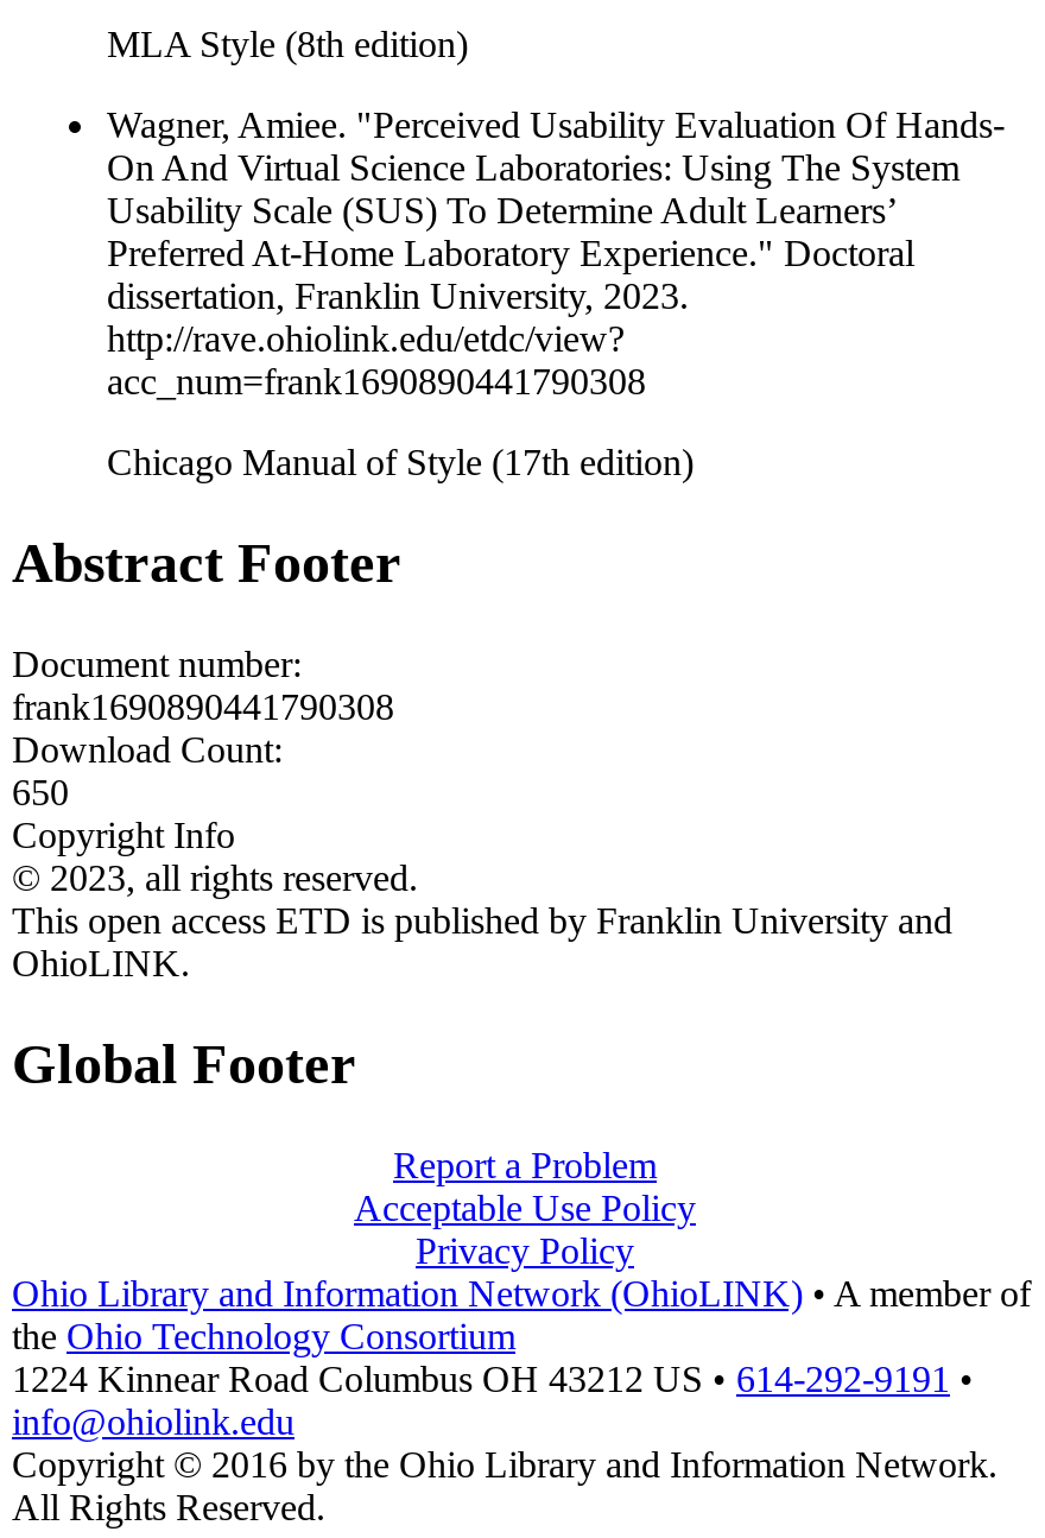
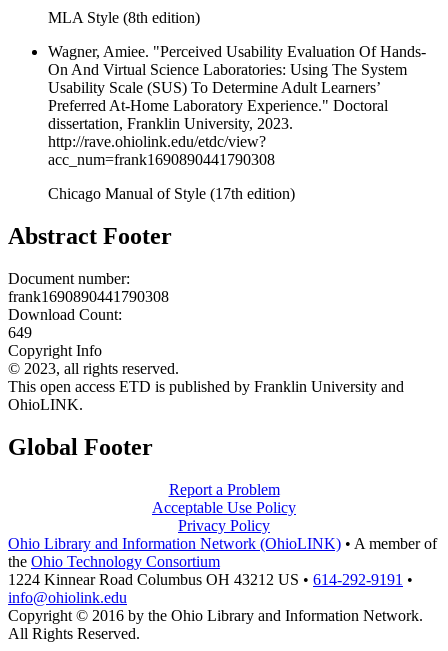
- 650
+ 649
